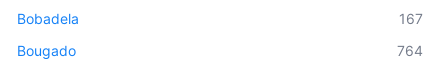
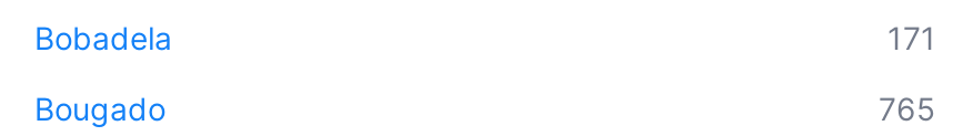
- 167
+ 171

- 764
+ 765
